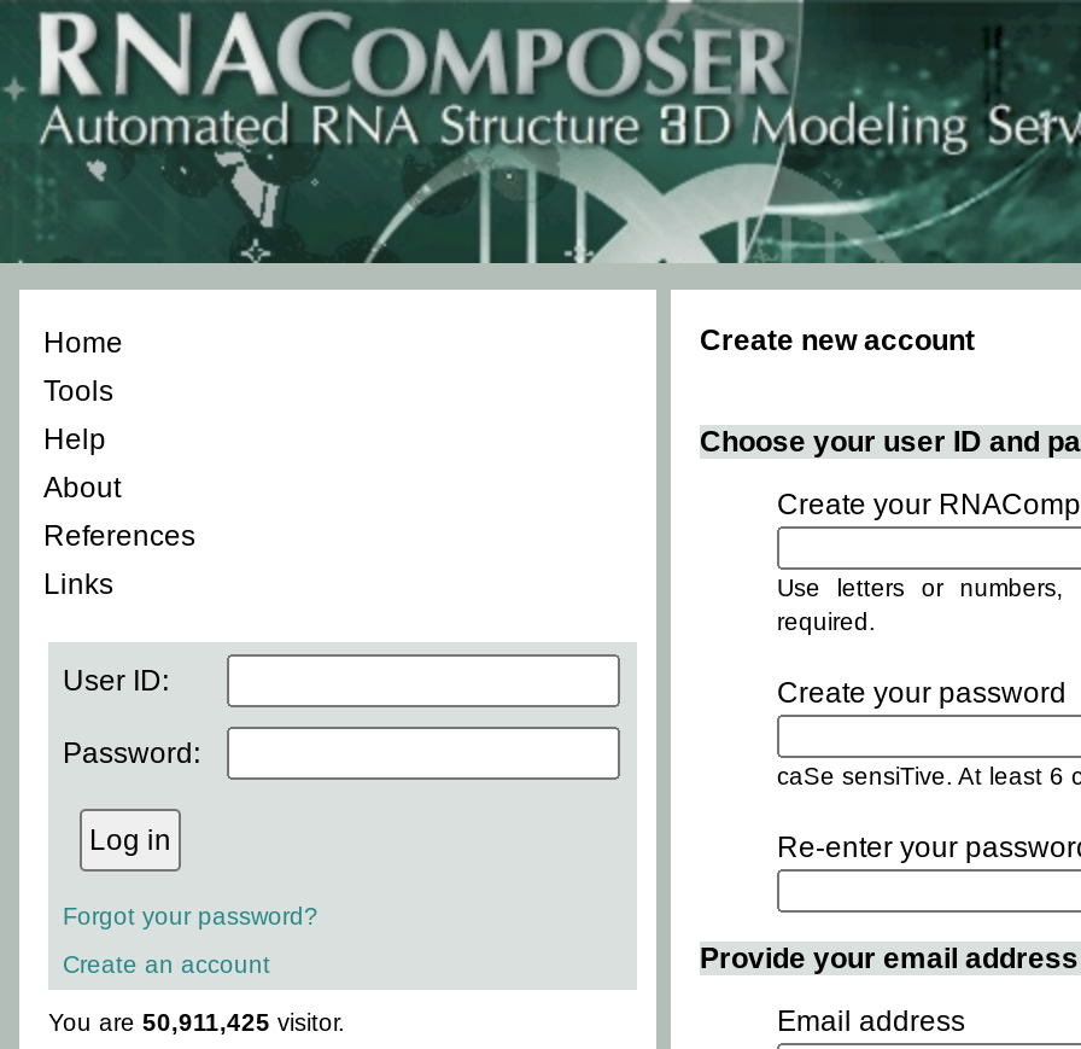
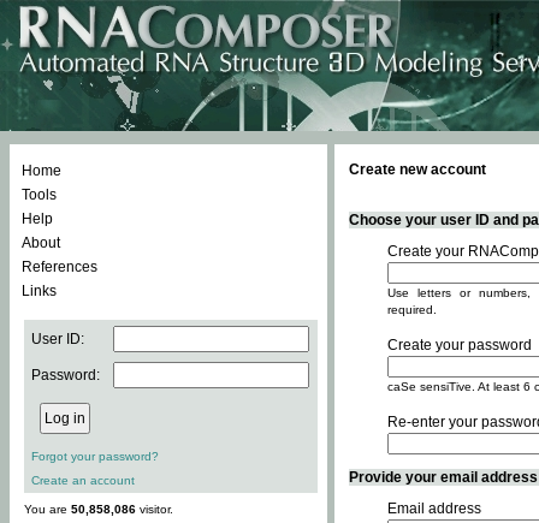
- You are 50,911,425 visitor.
+ You are 50,858,086 visitor.
